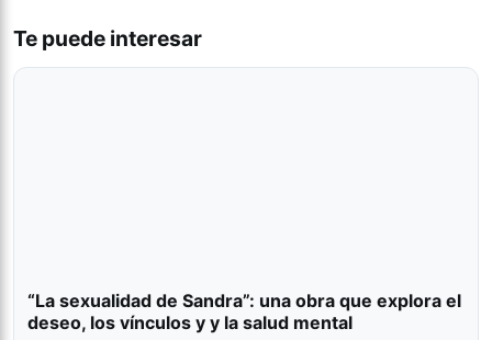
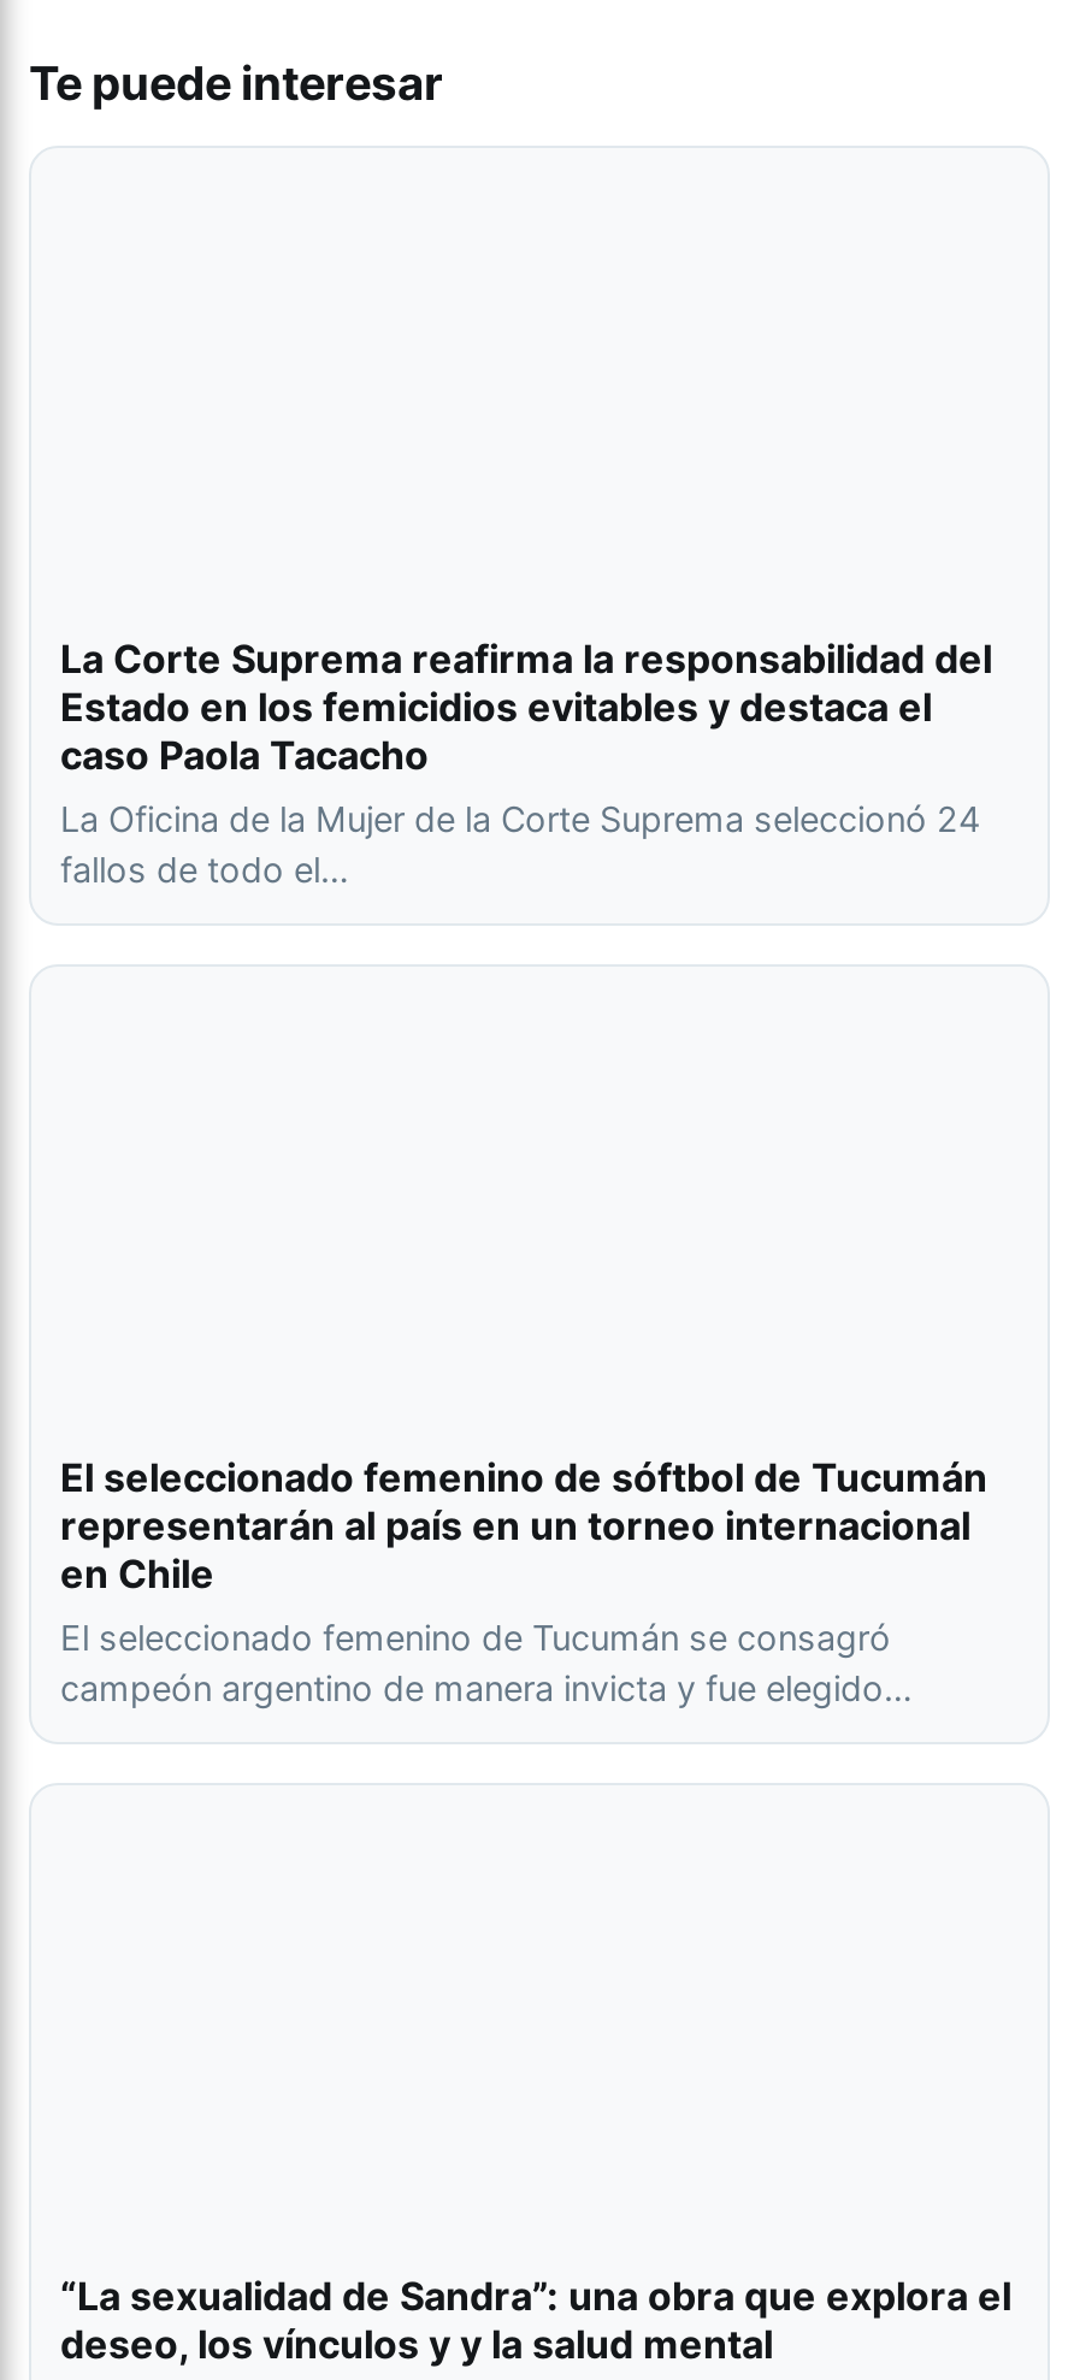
+ La Corte Suprema reafirma la responsabilidad del
+ Estado en los femicidios evitables y destaca el
+ caso Paola Tacacho
+ La Oficina de la Mujer de la Corte Suprema seleccionó 24
+ fallos de todo el…

+ El seleccionado femenino de sóftbol de Tucumán
+ representarán al país en un torneo internacional
+ en Chile
+ El seleccionado femenino de Tucumán se consagró
+ campeón argentino de manera invicta y fue elegido…
